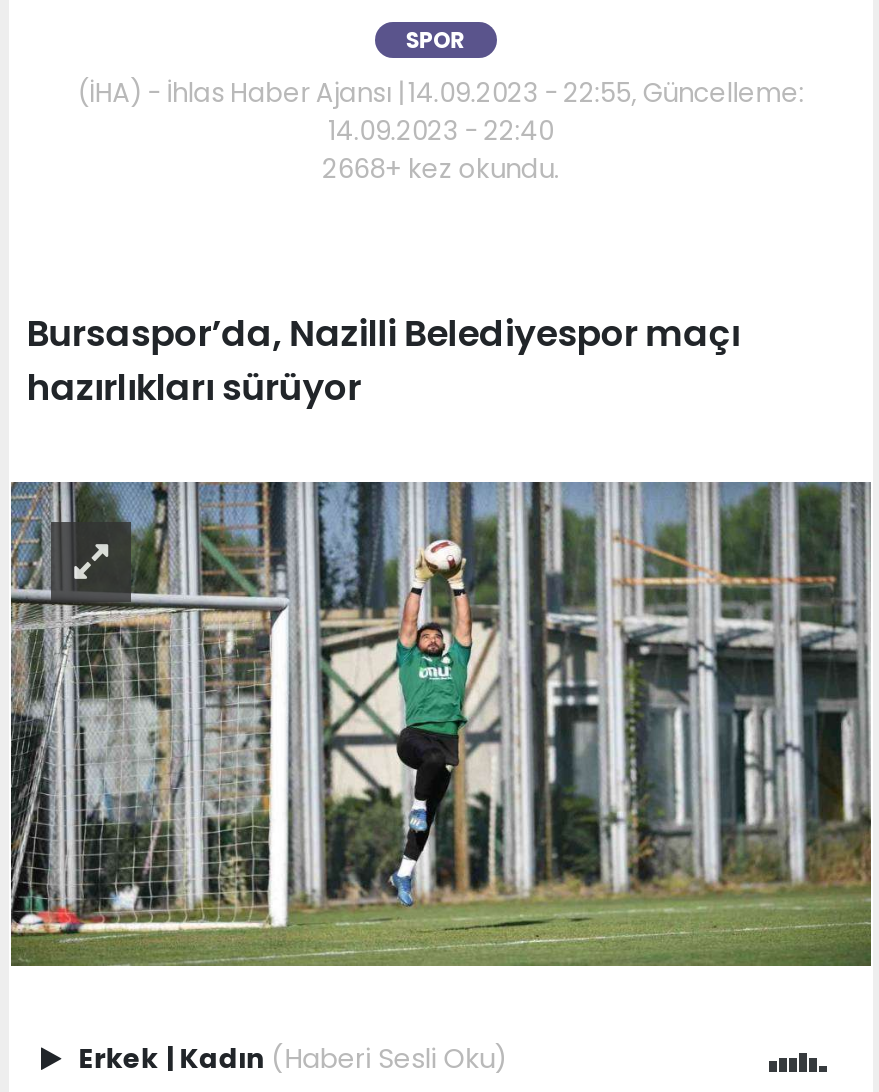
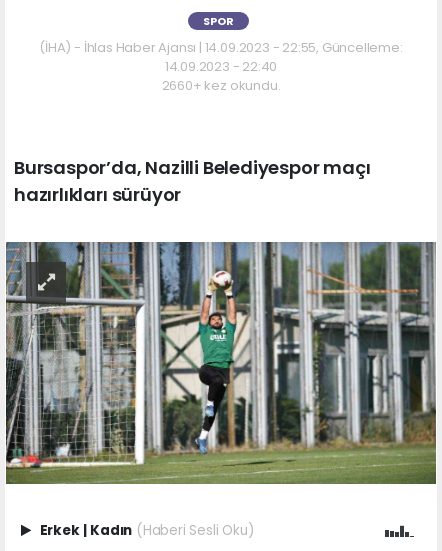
- 2668+ kez okundu.
+ 2660+ kez okundu.
